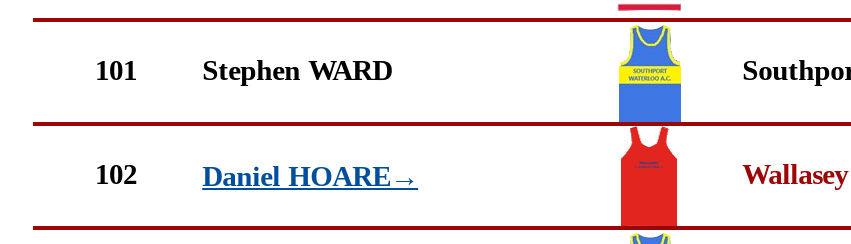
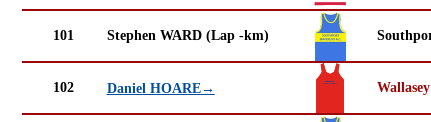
- Stephen WARD
+ Stephen WARD (Lap -km)
